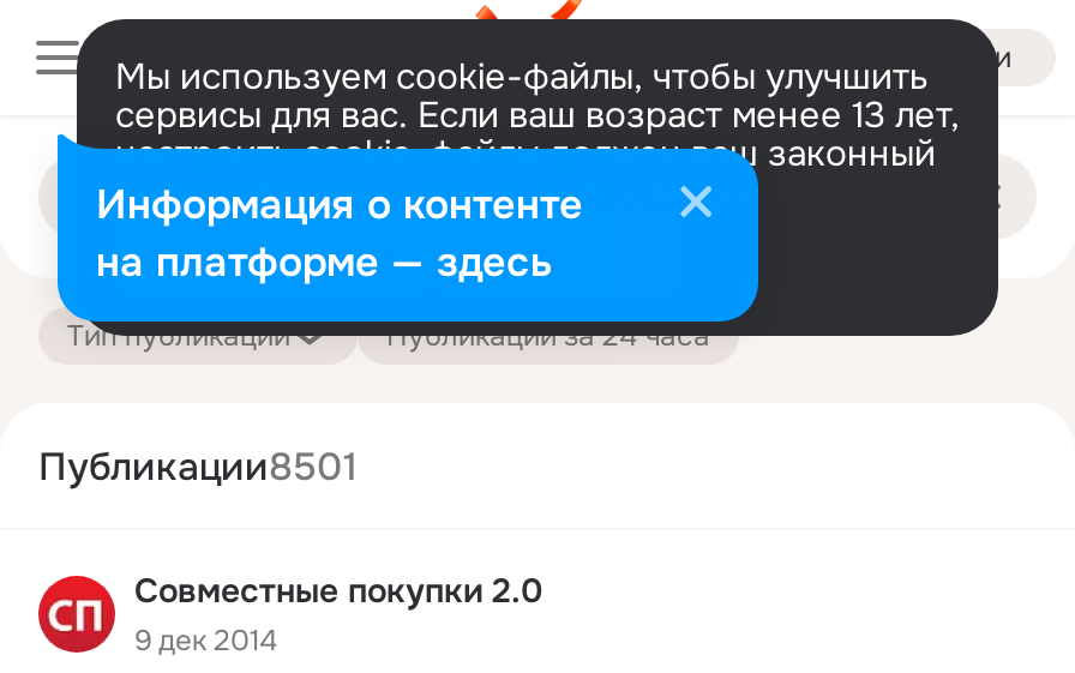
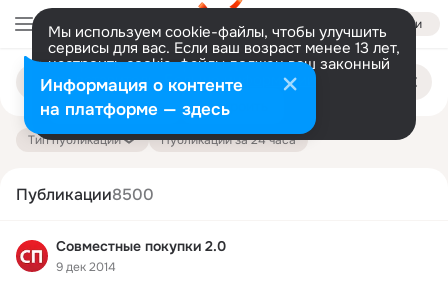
- Публикации8501
+ Публикации8500
